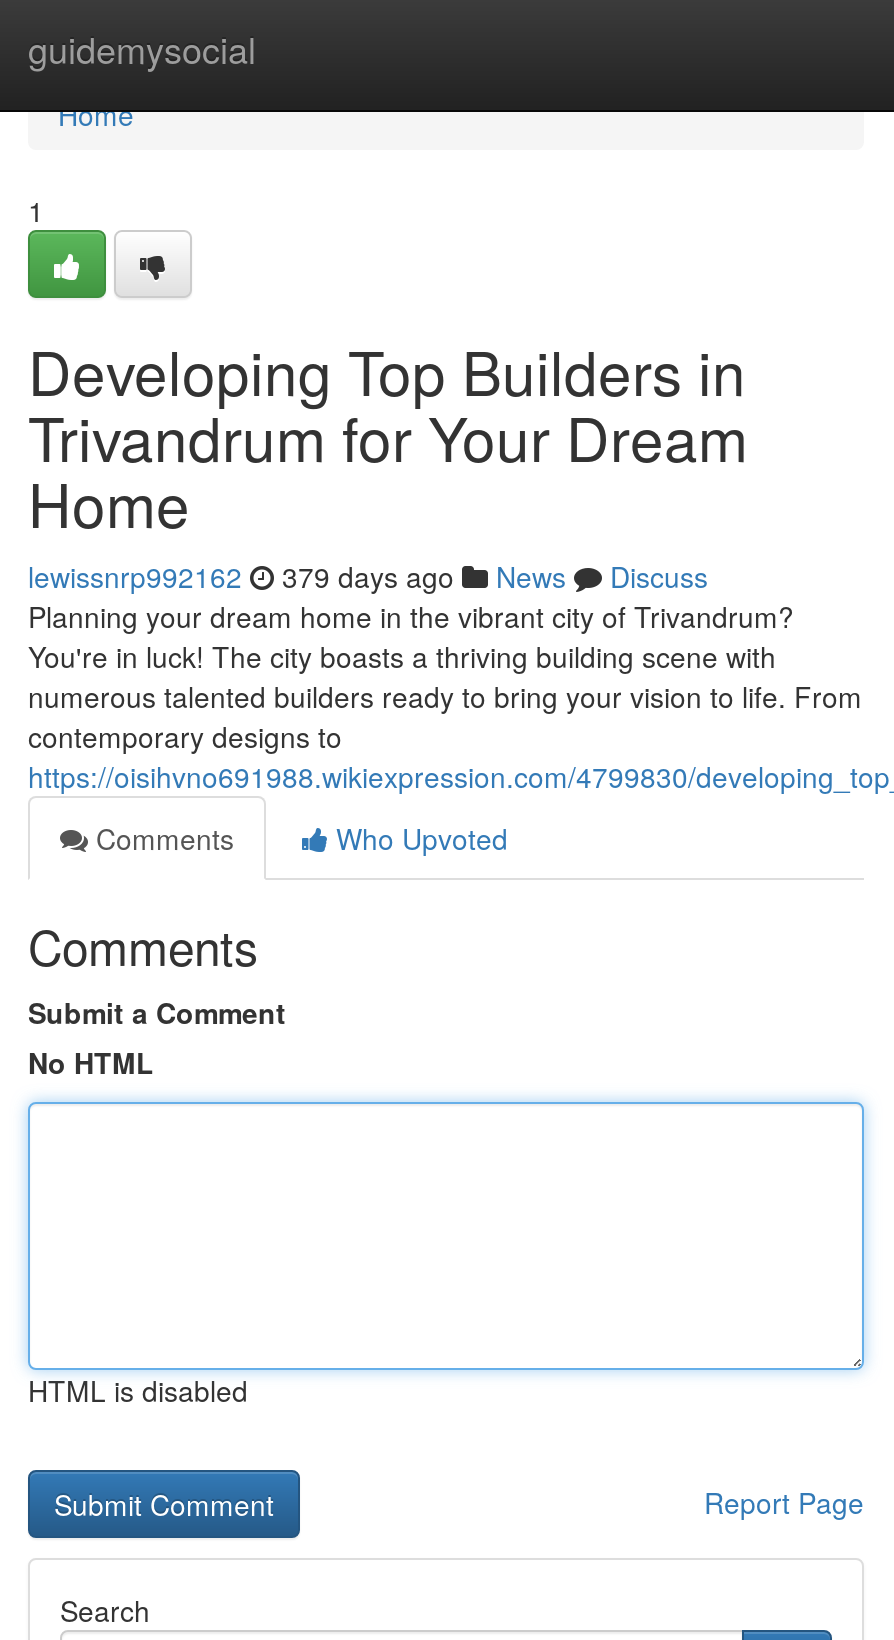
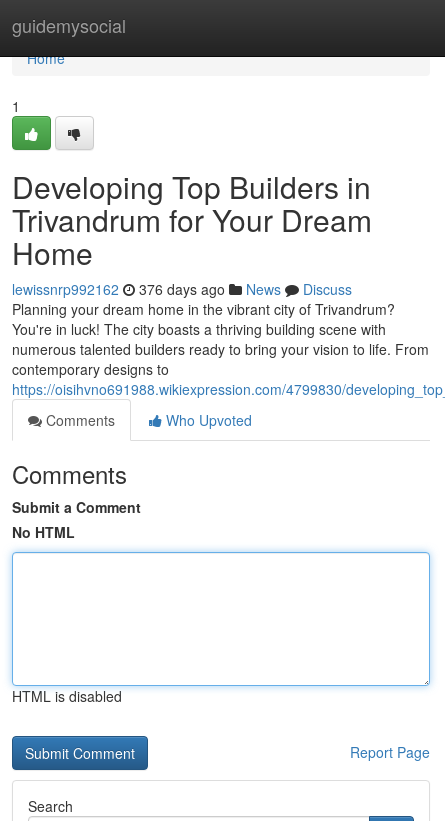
- lewissnrp992162 379 days ago News Discuss
+ lewissnrp992162 376 days ago News Discuss
